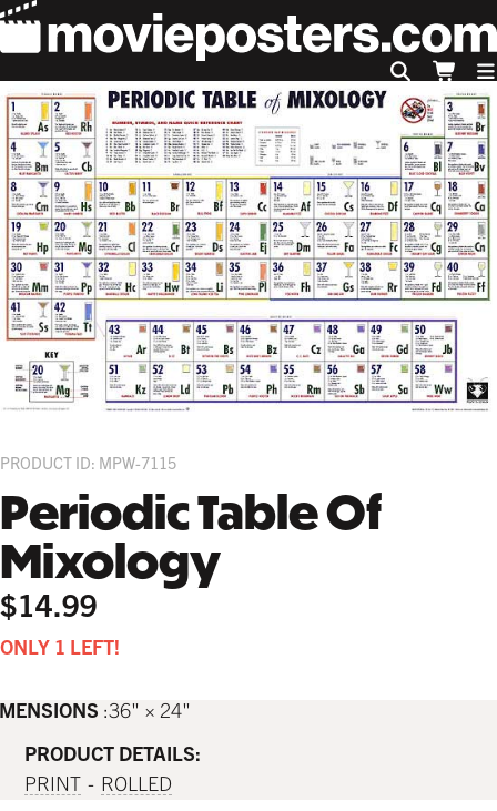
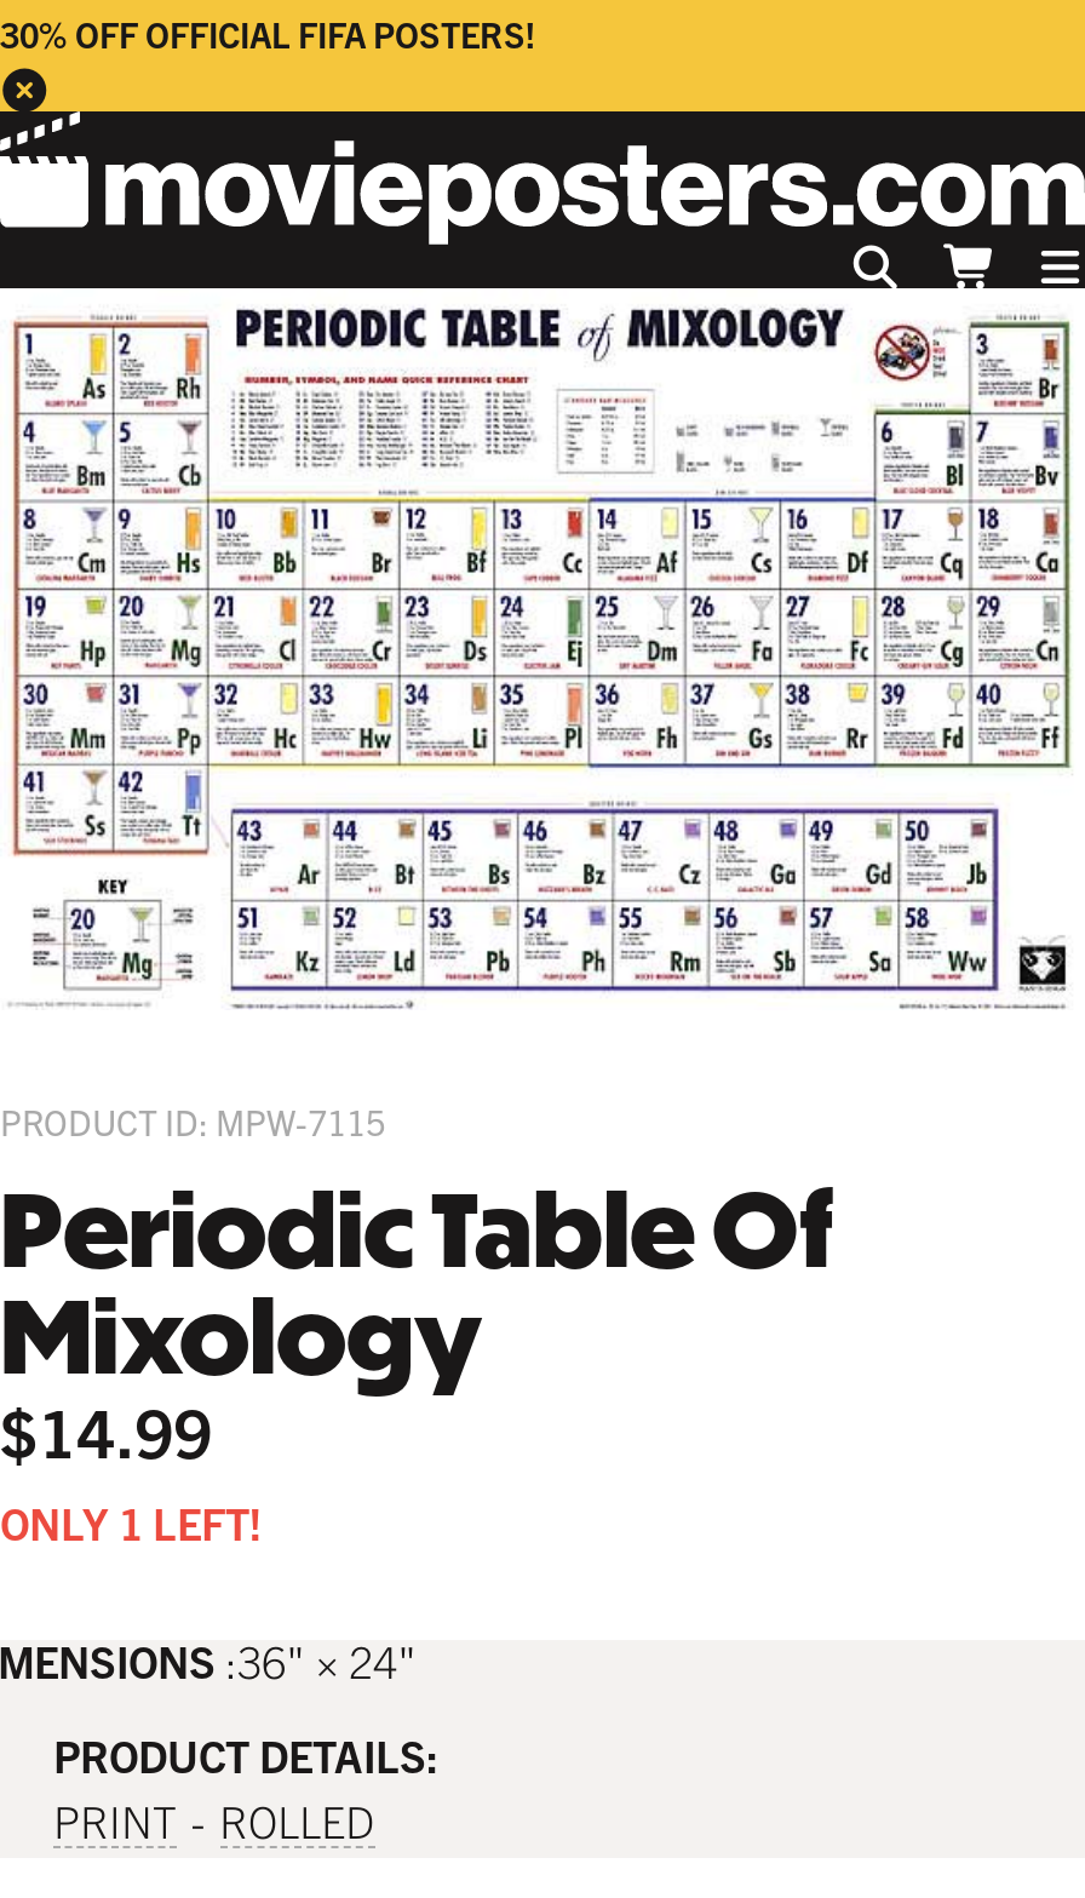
+ 30% OFF OFFICIAL FIFA POSTERS!
